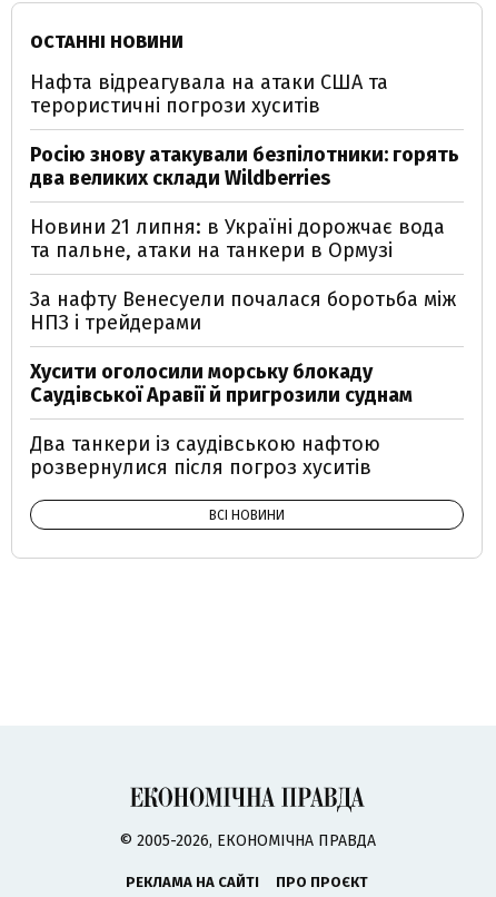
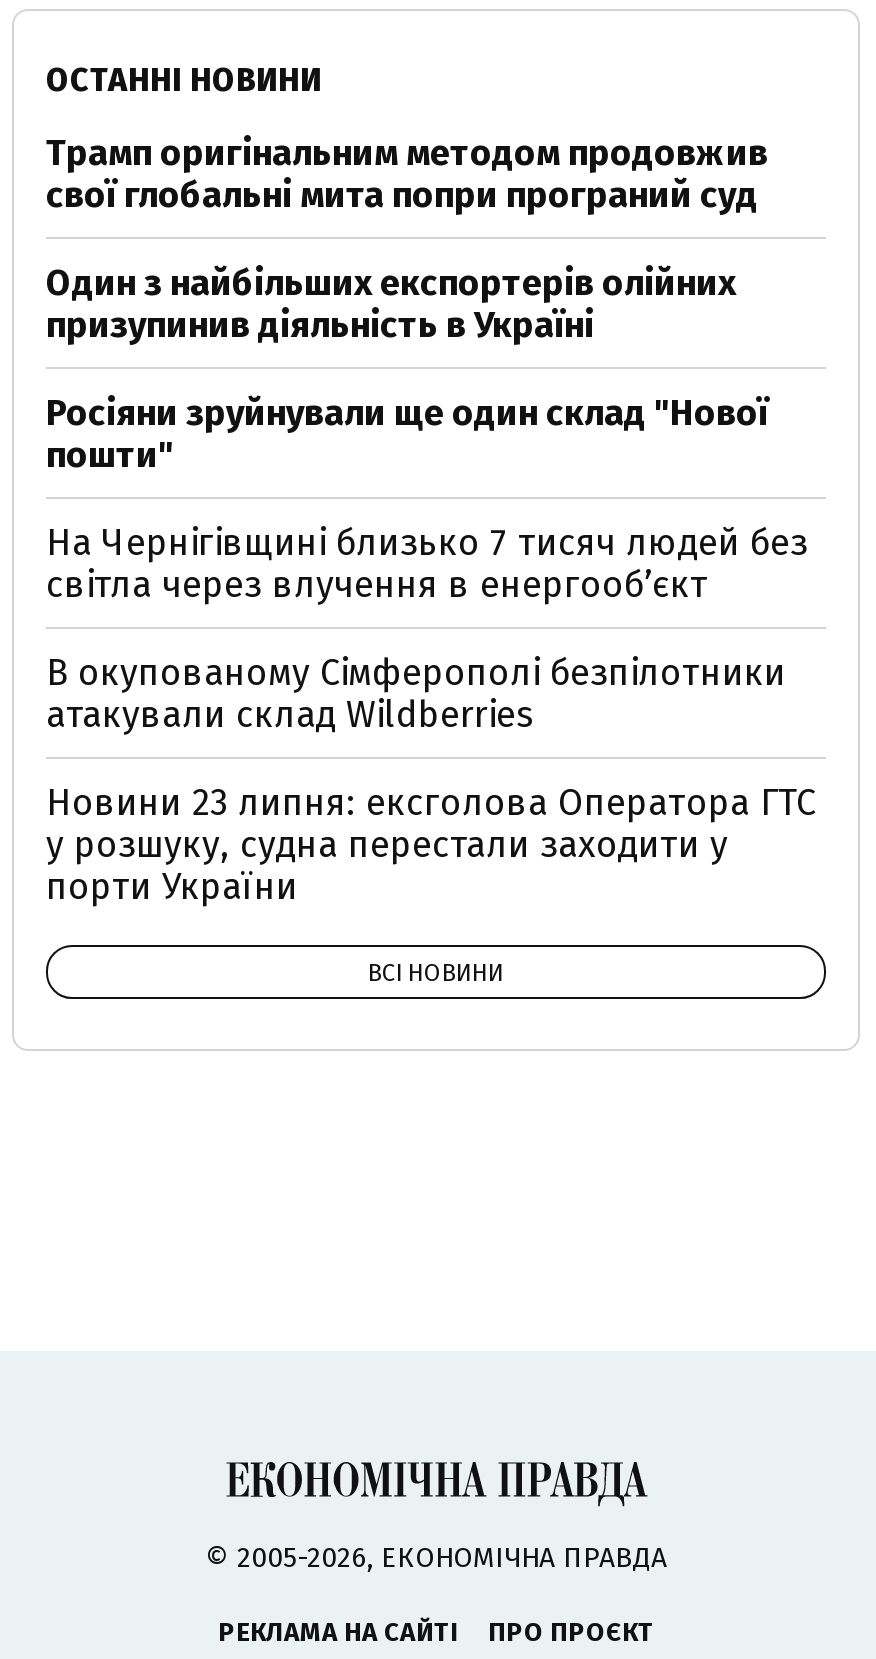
- Нафта відреагувала на атаки США та
- терористичні погрози хуситів
+ Трамп оригінальним методом продовжив
+ свої глобальні мита попри програний суд

- Росію знову атакували безпілотники: горять
- два великих склади Wildberries
+ Один з найбільших експортерів олійних
+ призупинив діяльність в Україні

- Новини 21 липня: в Україні дорожчає вода
- та пальне, атаки на танкери в Ормузі
+ Росіяни зруйнували ще один склад "Нової
+ пошти"

- За нафту Венесуели почалася боротьба між
- НПЗ і трейдерами
+ На Чернігівщині близько 7 тисяч людей без
+ світла через влучення в енергообʼєкт

- Хусити оголосили морську блокаду
- Саудівської Аравії й пригрозили суднам
+ В окупованому Сімферополі безпілотники
+ атакували склад Wildberries

- Два танкери із саудівською нафтою
- розвернулися після погроз хуситів
+ Новини 23 липня: ексголова Оператора ГТС
+ у розшуку, судна перестали заходити у
+ порти України
